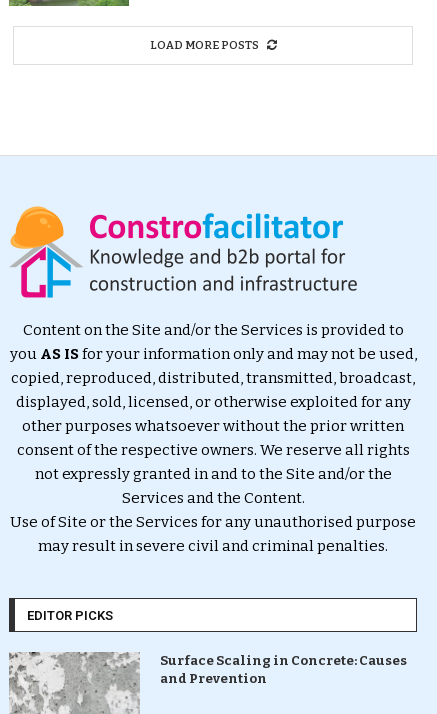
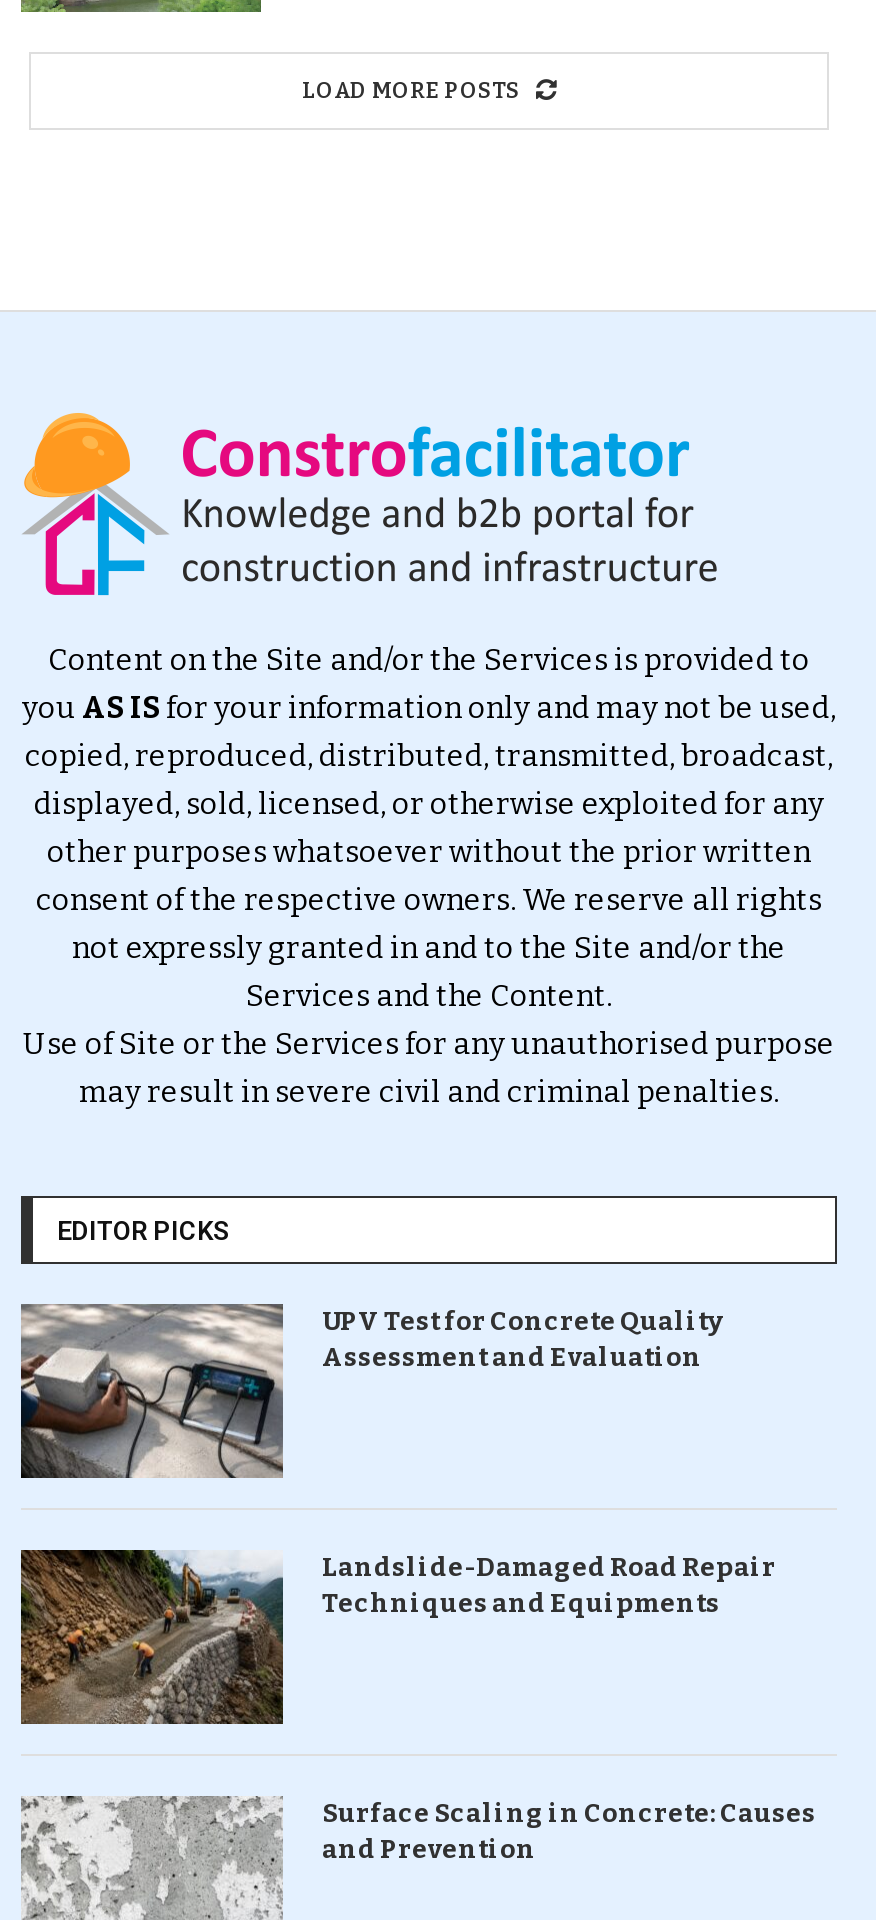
+ [image]
+ UPV Test for Concrete Quality
+ Assessment and Evaluation

+ [image]
+ Landslide-Damaged Road Repair
+ Techniques and Equipments
